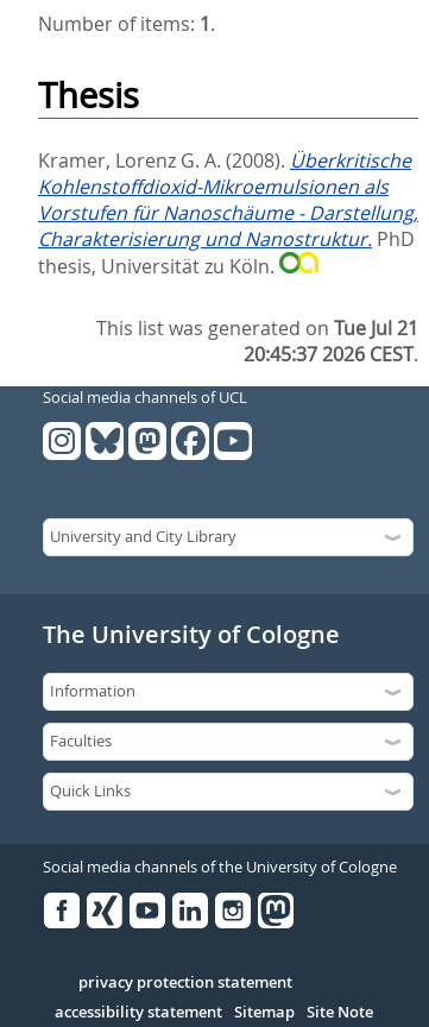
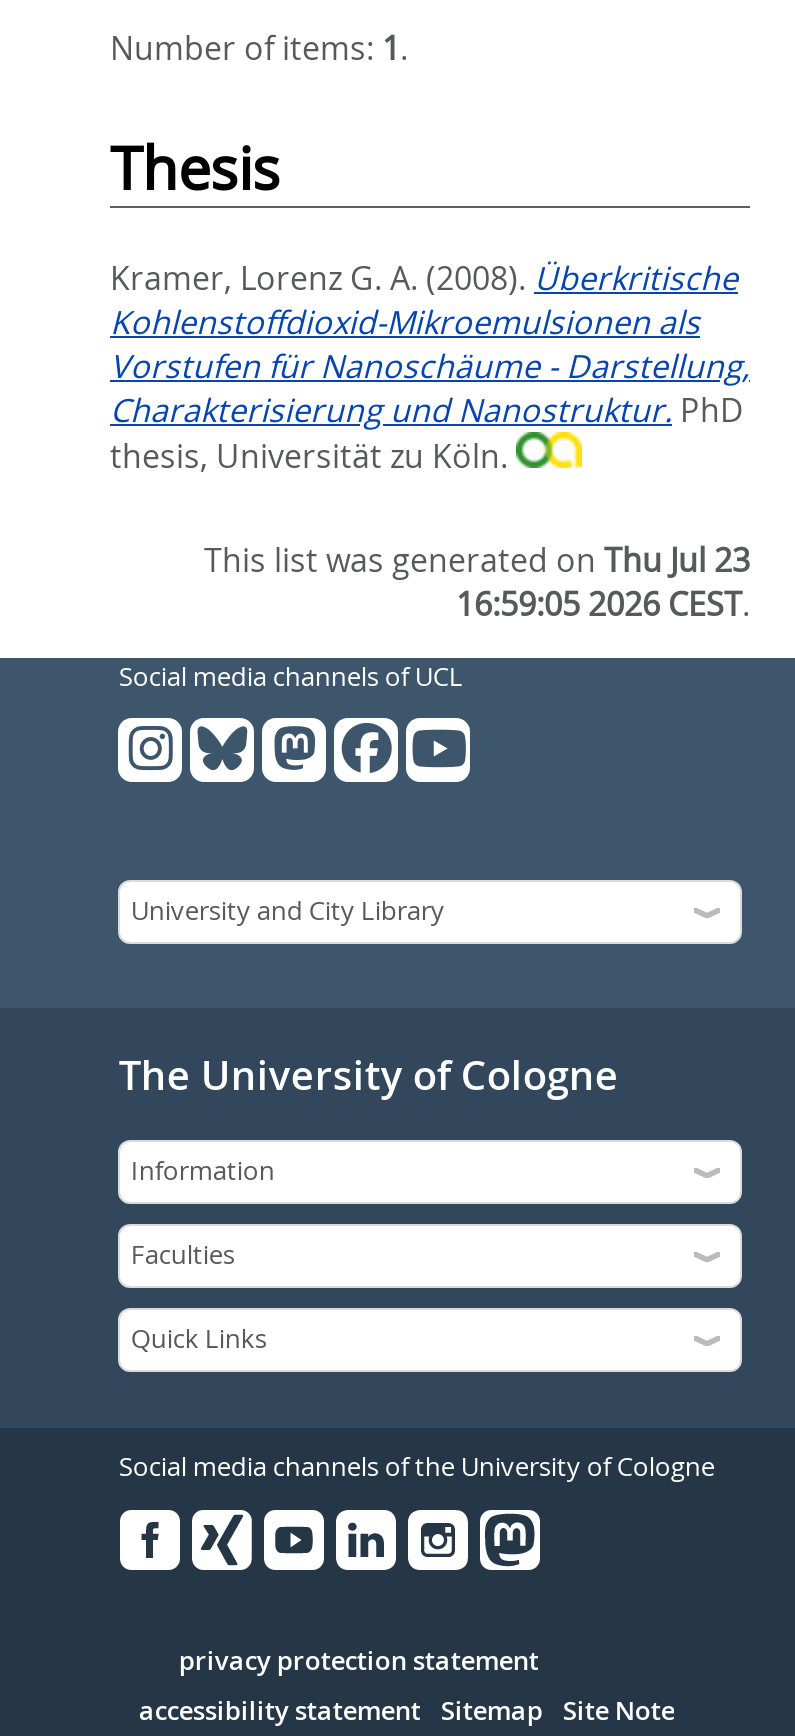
- This list was generated on Tue Jul 21
+ This list was generated on Thu Jul 23

- 20:45:37 2026 CEST.
+ 16:59:05 2026 CEST.
